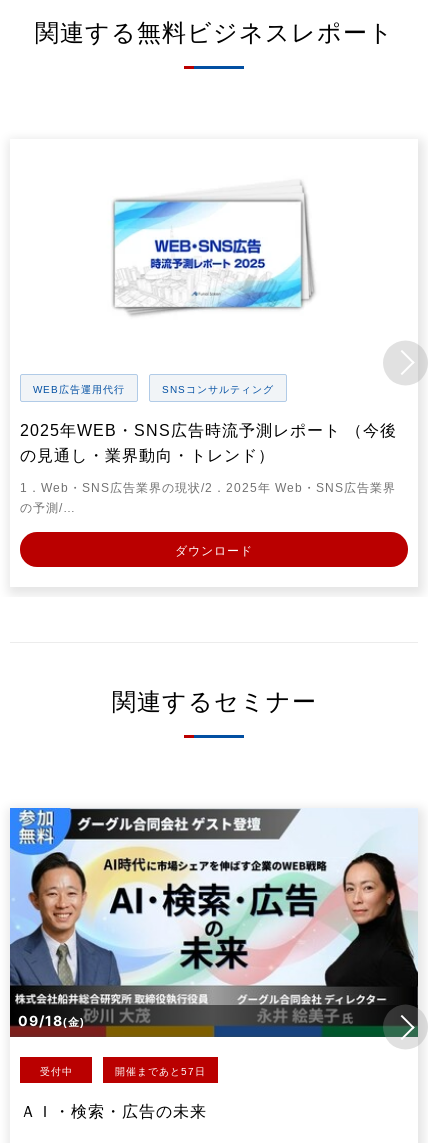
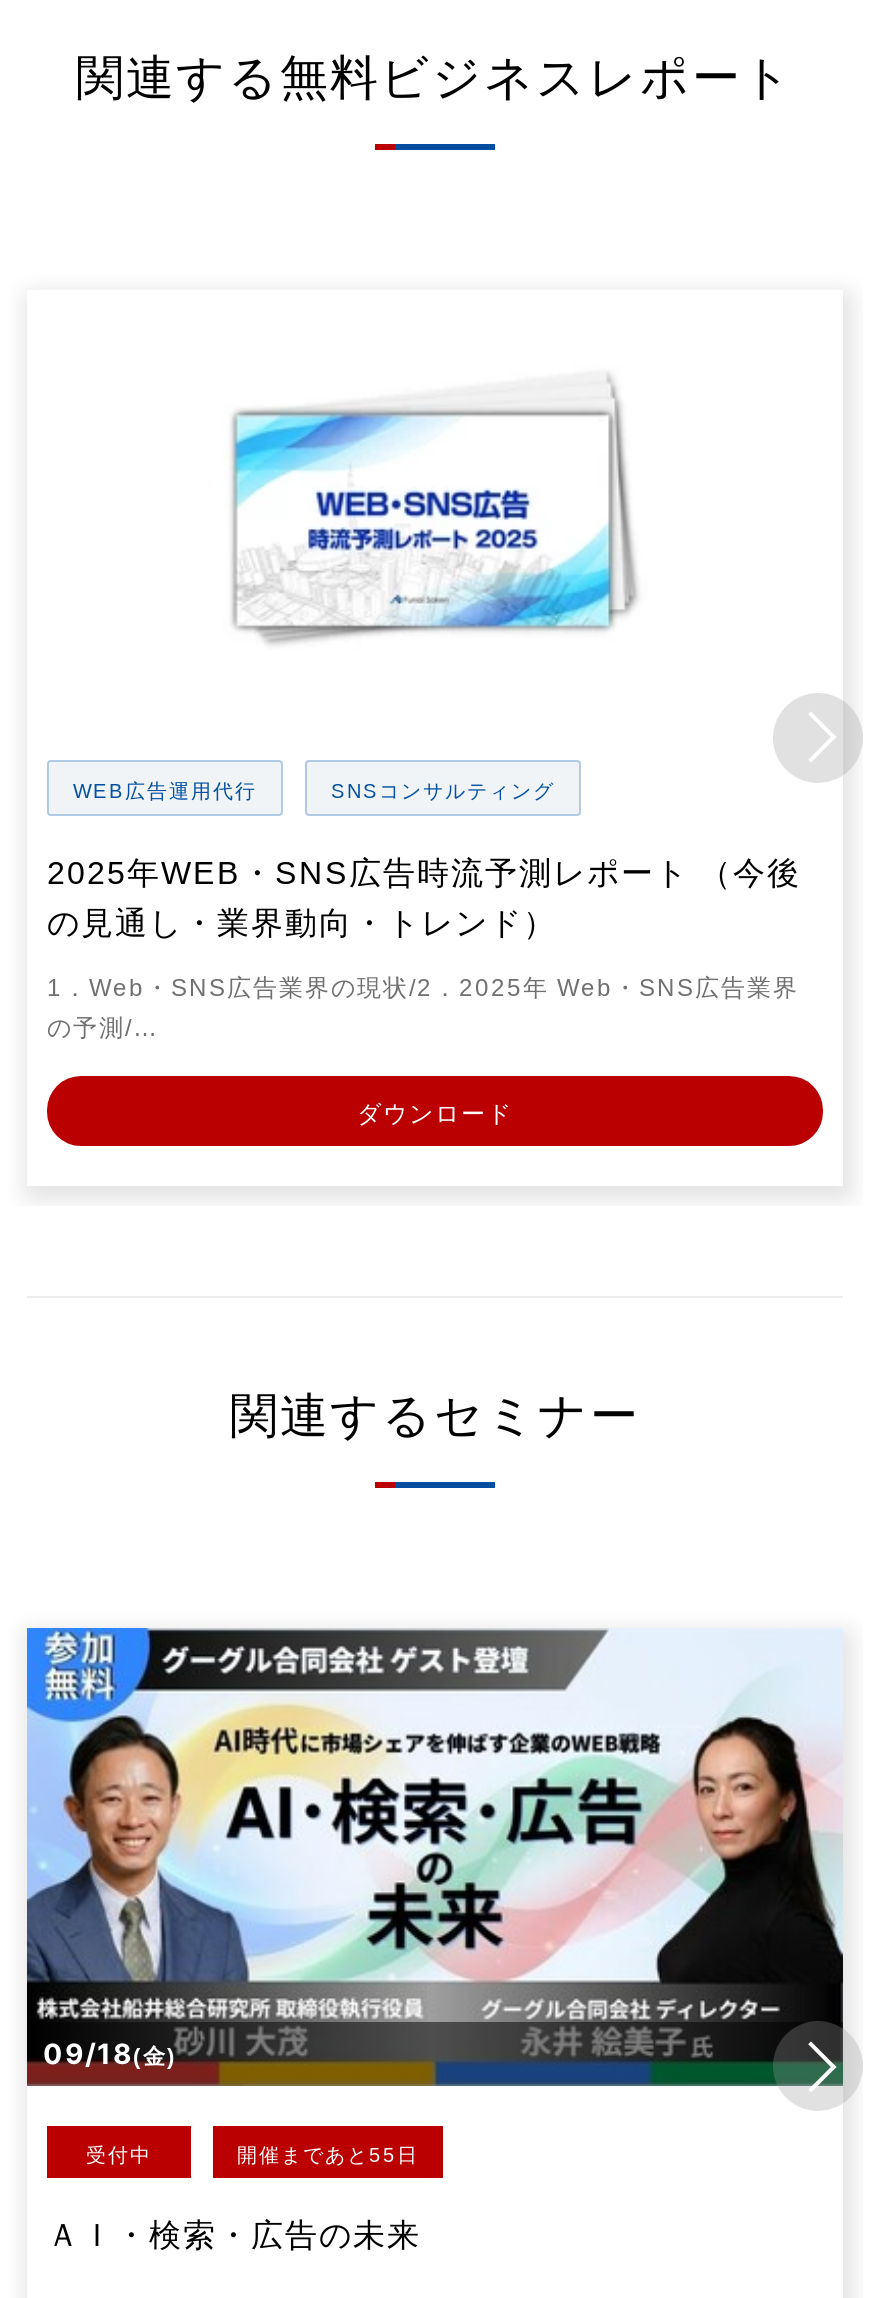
- 開催まであと57日
+ 開催まであと55日
